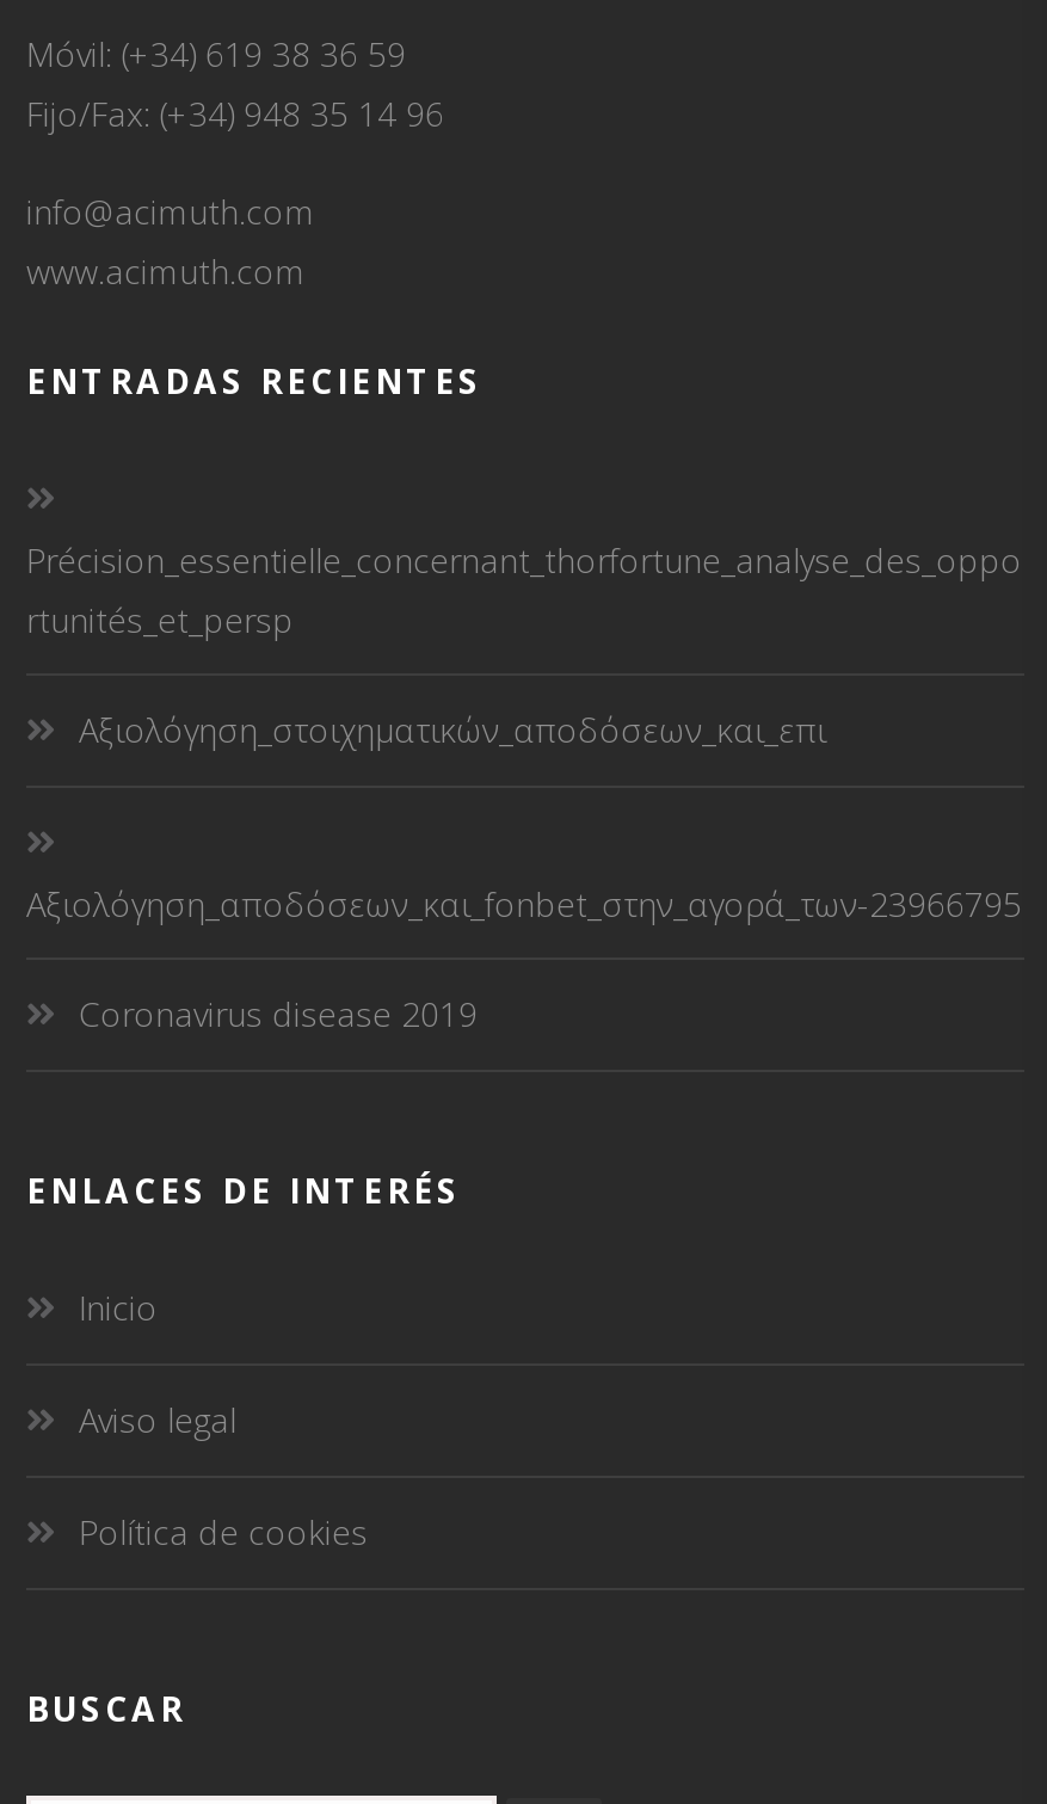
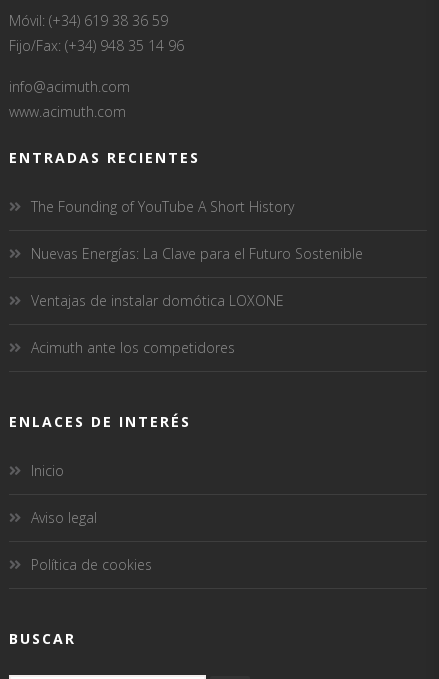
- Précision_essentielle_concernant_thorfortune_analyse_des_oppo
- rtunités_et_persp
+ The Founding of YouTube A Short History

- Αξιολόγηση_στοιχηματικών_αποδόσεων_και_επι
+ Nuevas Energías: La Clave para el Futuro Sostenible

- Αξιολόγηση_αποδόσεων_και_fonbet_στην_αγορά_των-23966795
+ Ventajas de instalar domótica LOXONE

- Coronavirus disease 2019
+ Acimuth ante los competidores
